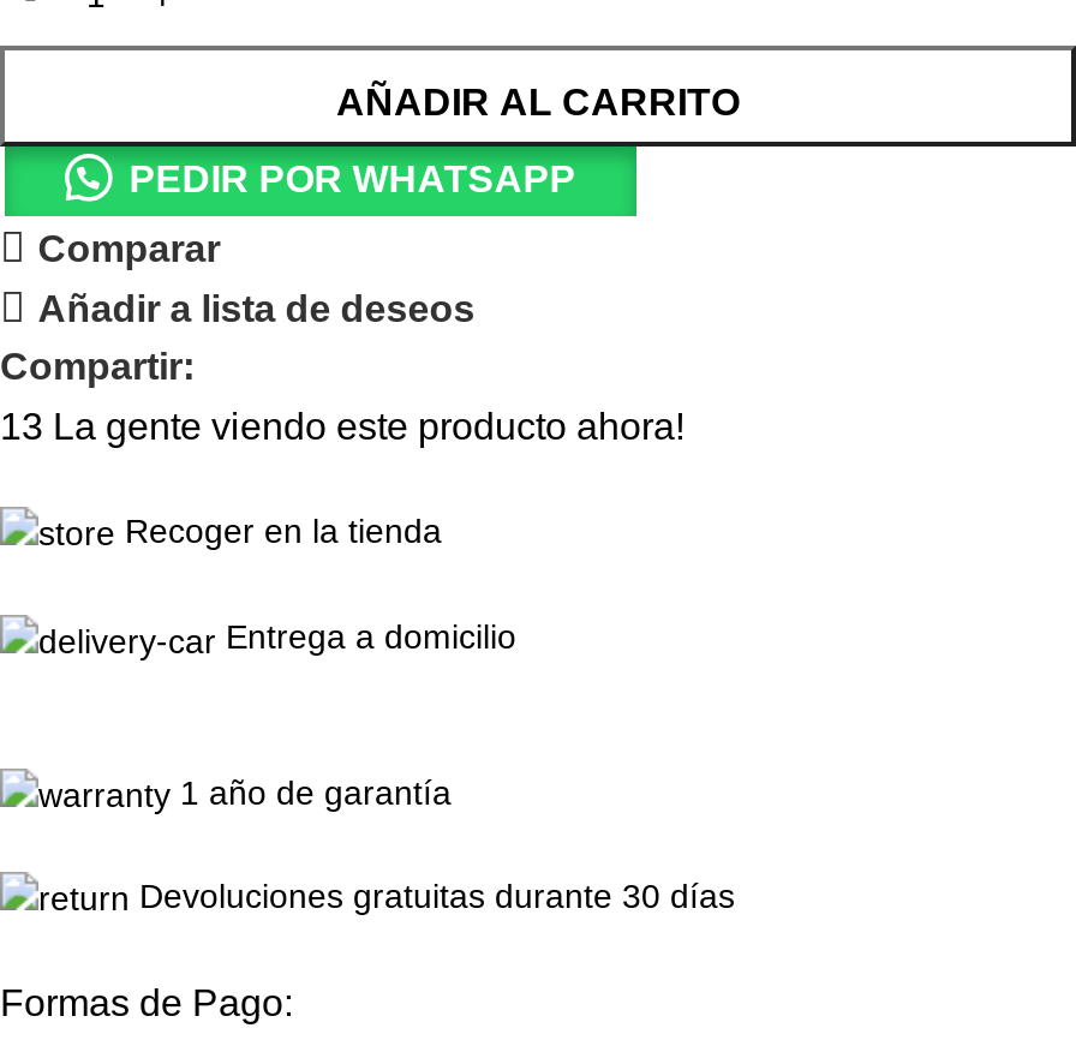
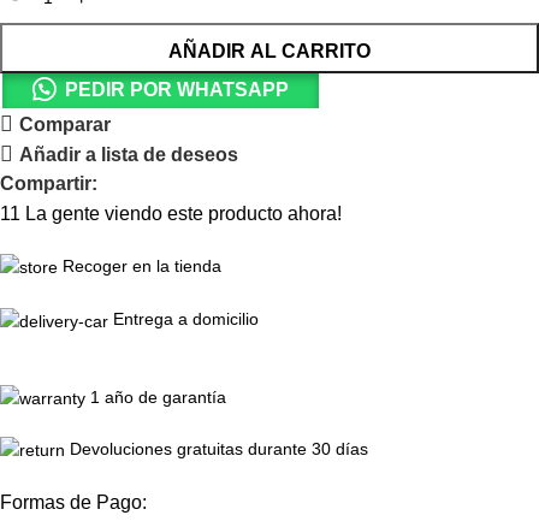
- 13 La gente viendo este producto ahora!
+ 11 La gente viendo este producto ahora!
